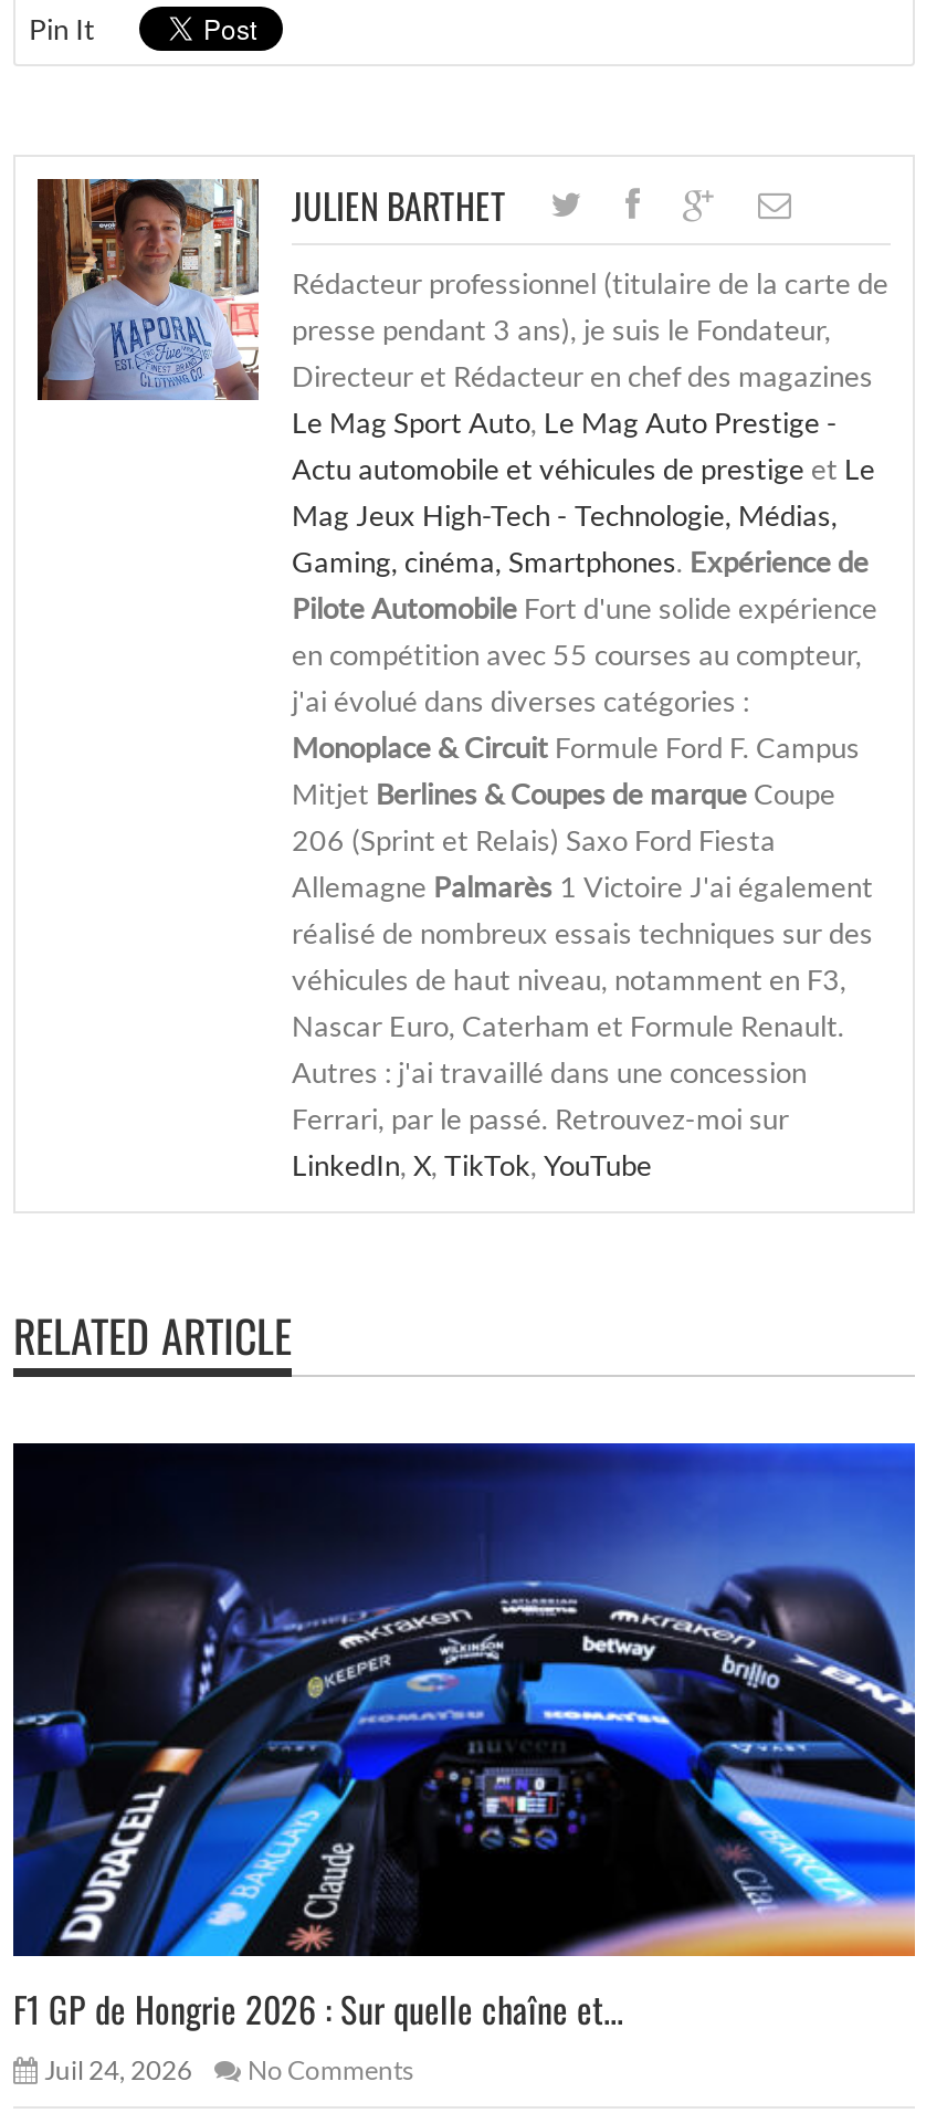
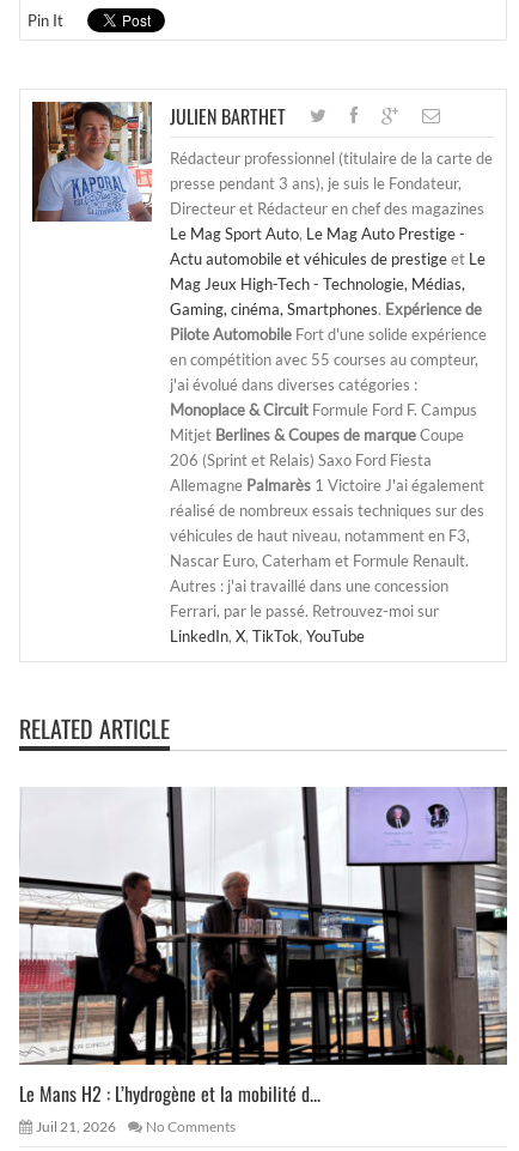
- [image]
- F1 GP de Hongrie 2026 : Sur quelle chaîne et...
- Juil 24, 2026
+ [image]
+ Le Mans H2 : L’hydrogène et la mobilité d...
+ Juil 21, 2026
